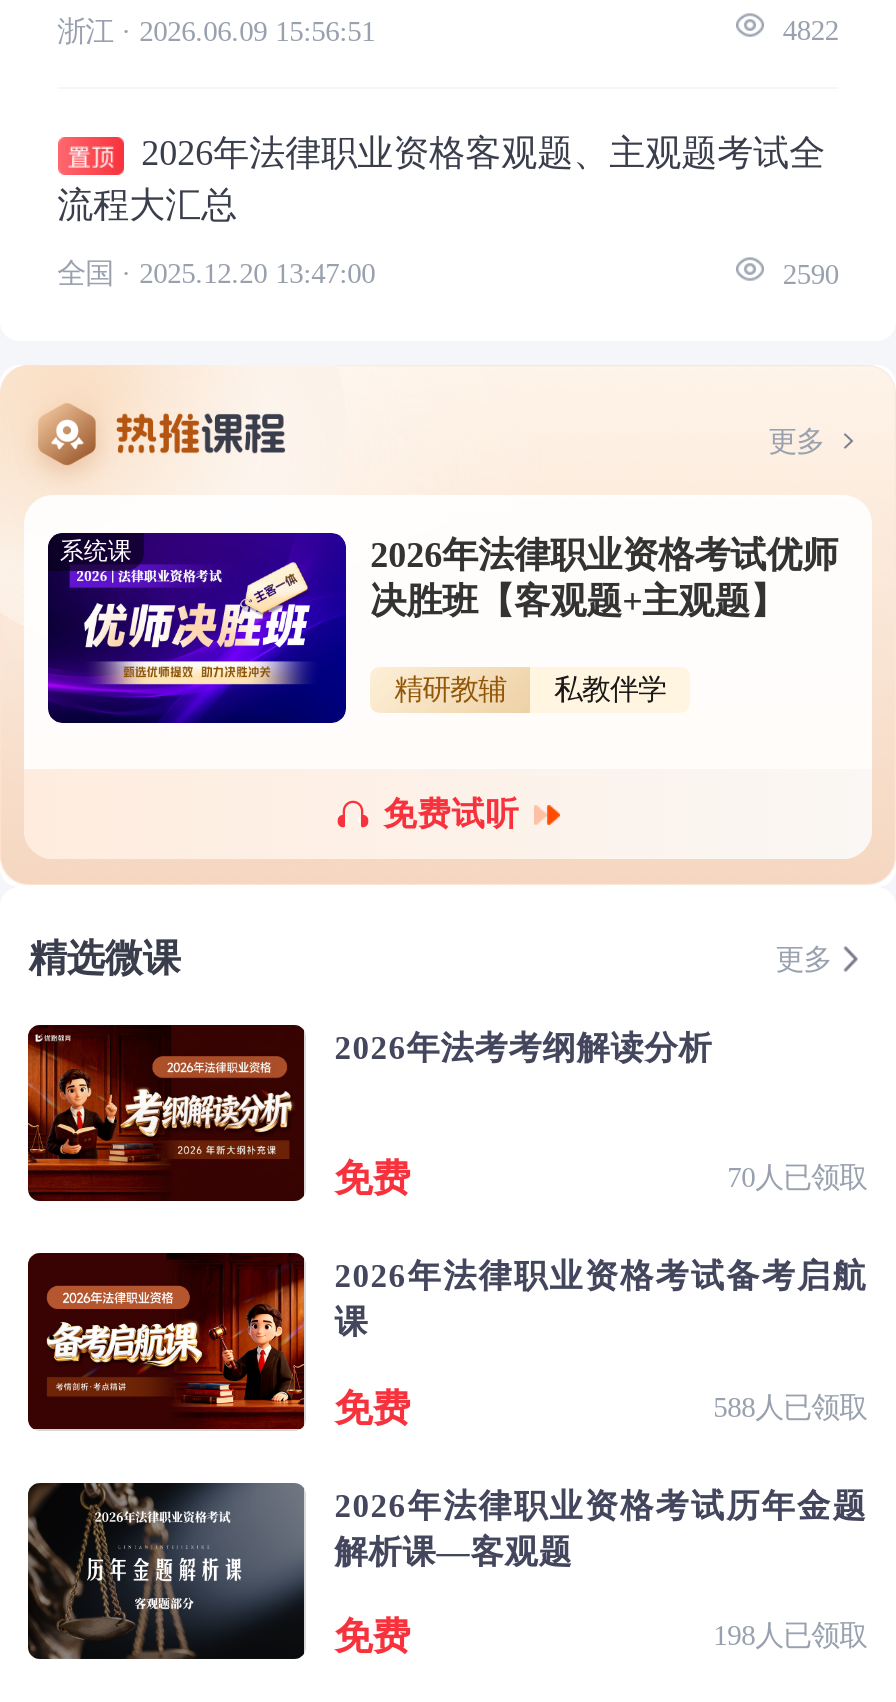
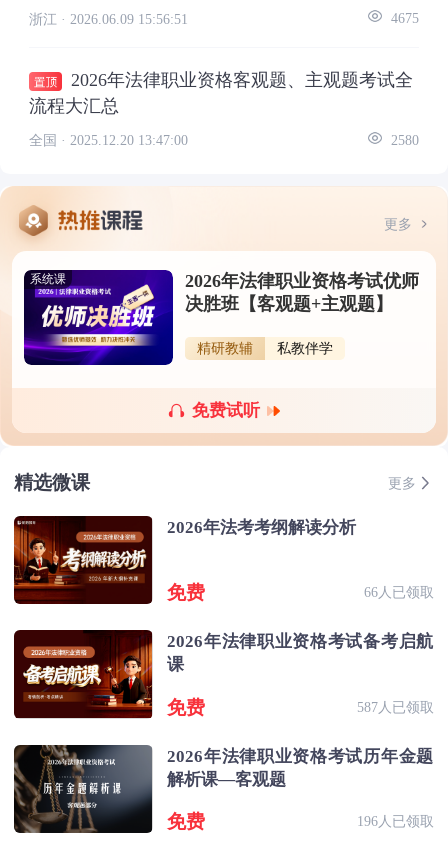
- 4822
+ 4675

- 2590
+ 2580

- 70人已领取
+ 66人已领取

- 588人已领取
+ 587人已领取

- 198人已领取
+ 196人已领取
